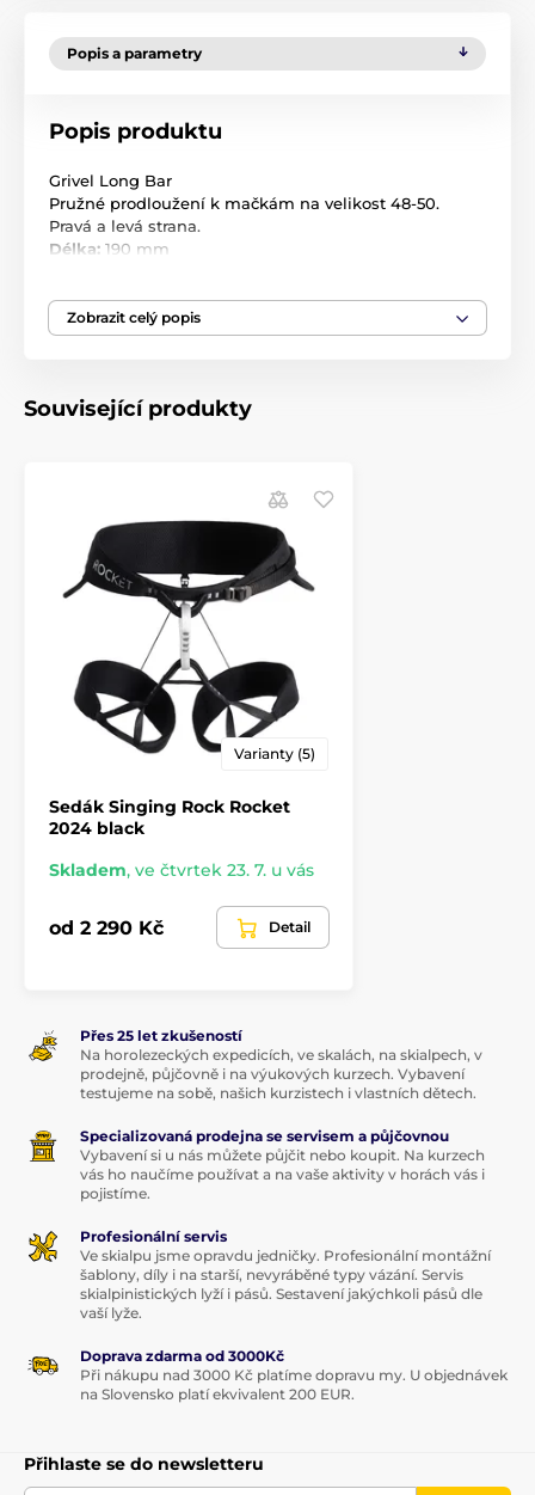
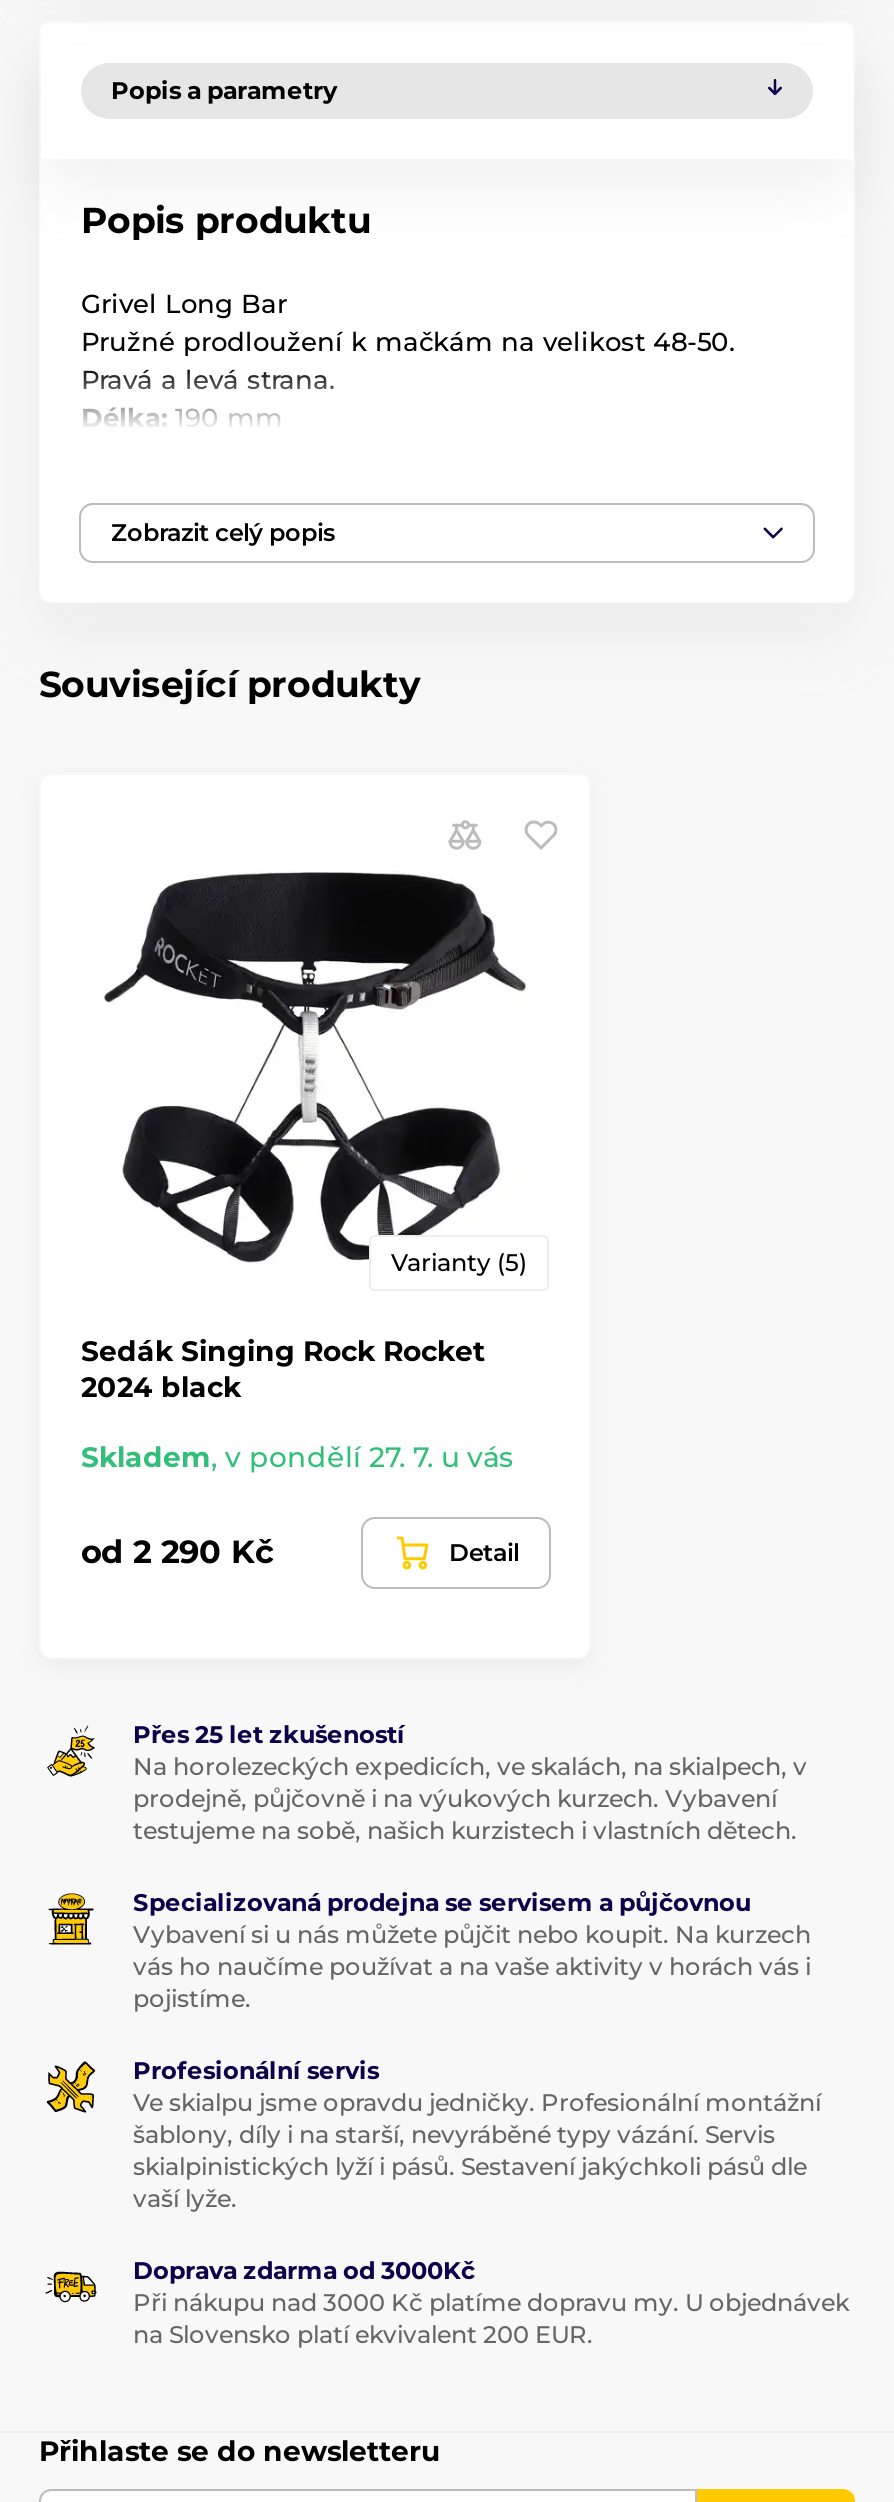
- Skladem, ve čtvrtek 23. 7. u vás
+ Skladem, v pondělí 27. 7. u vás
